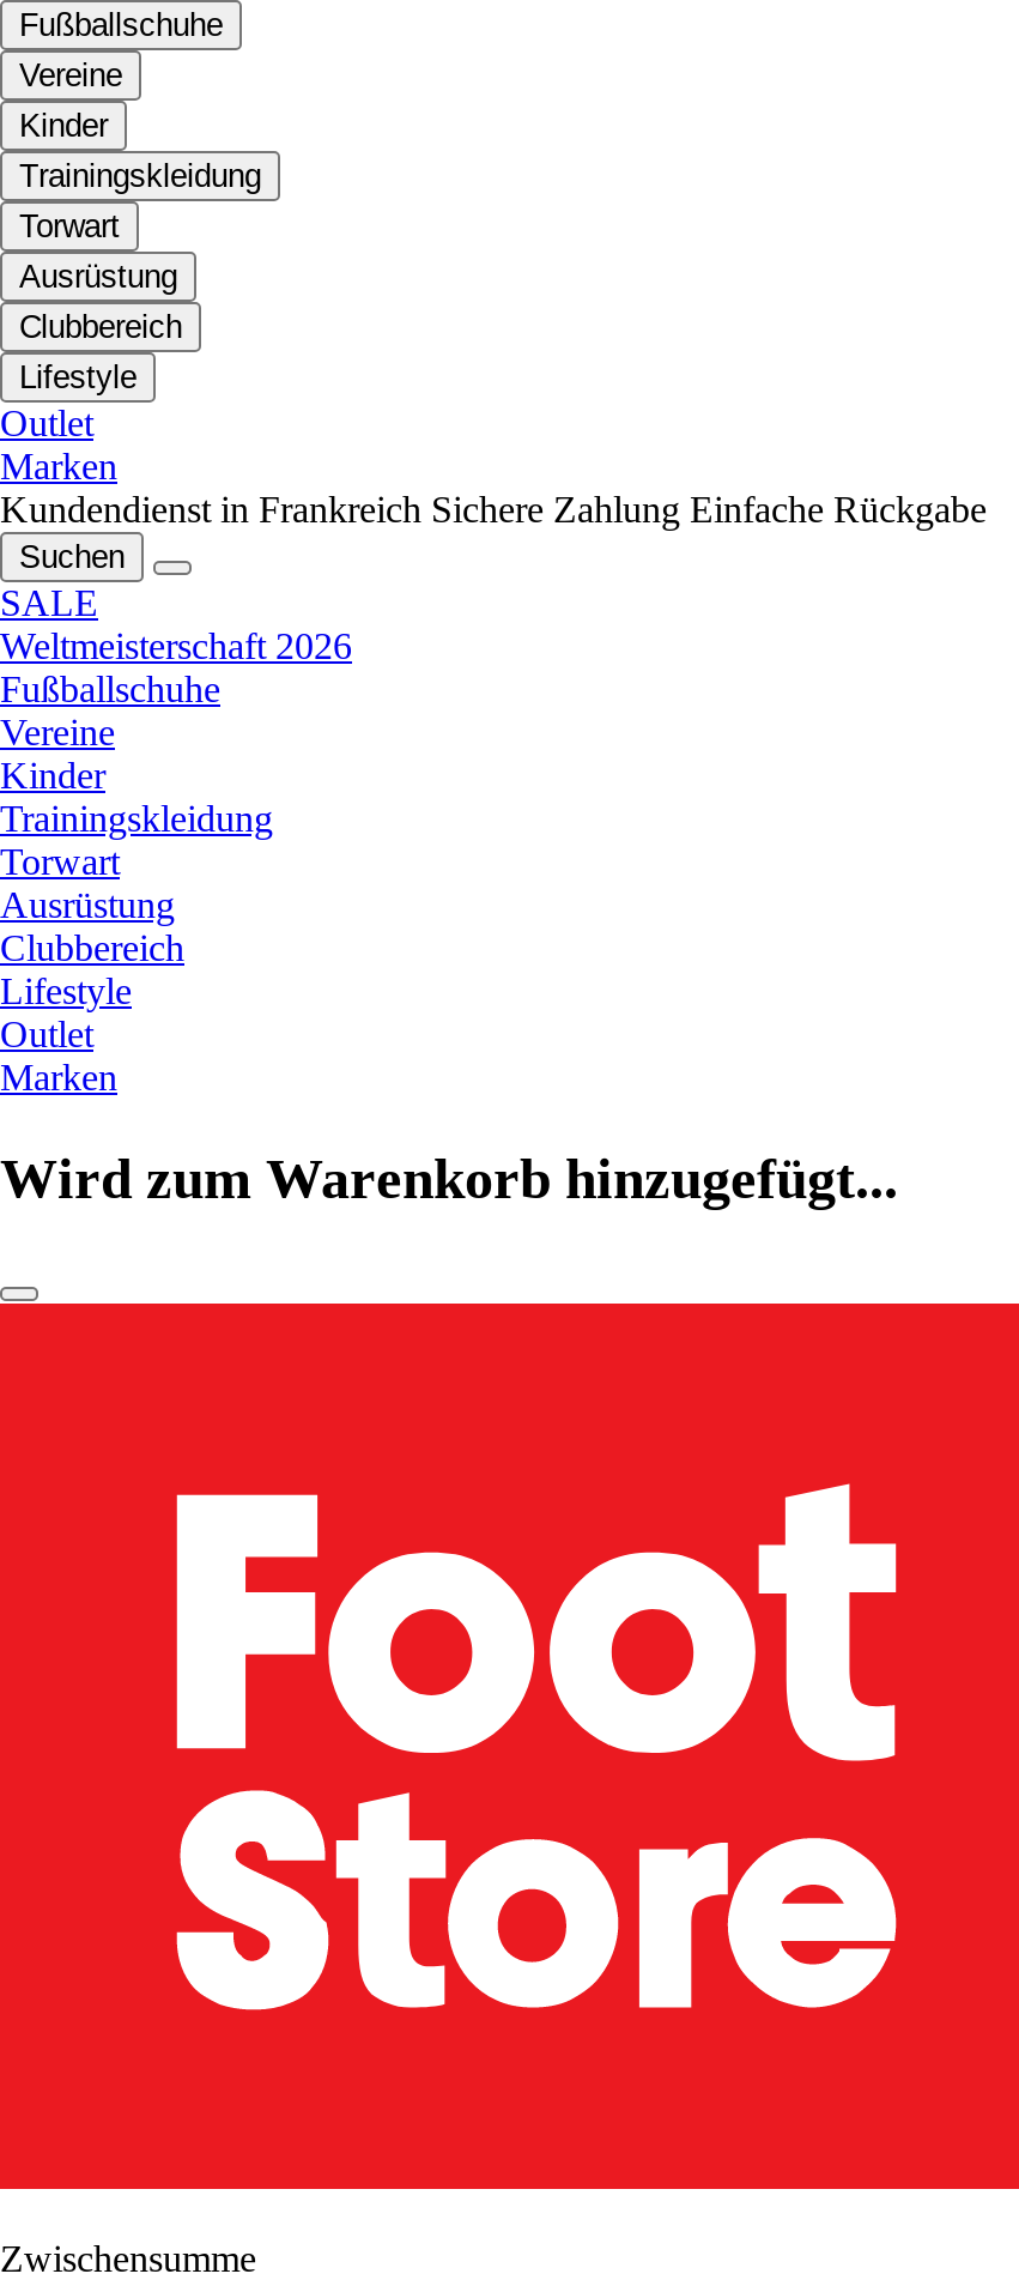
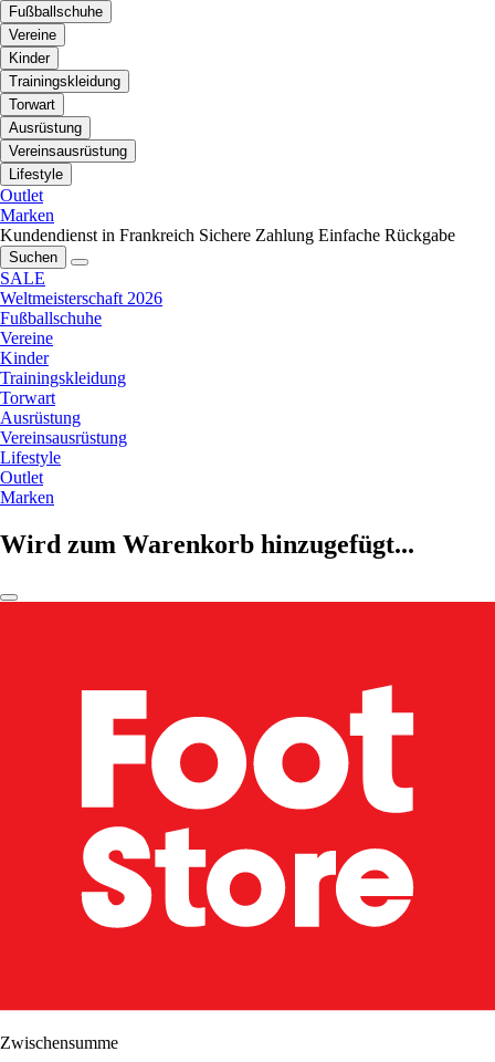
- Clubbereich
+ Vereinsausrüstung

- Clubbereich
+ Vereinsausrüstung
